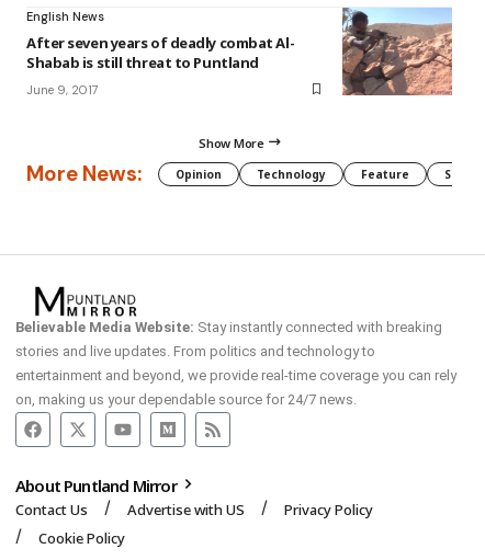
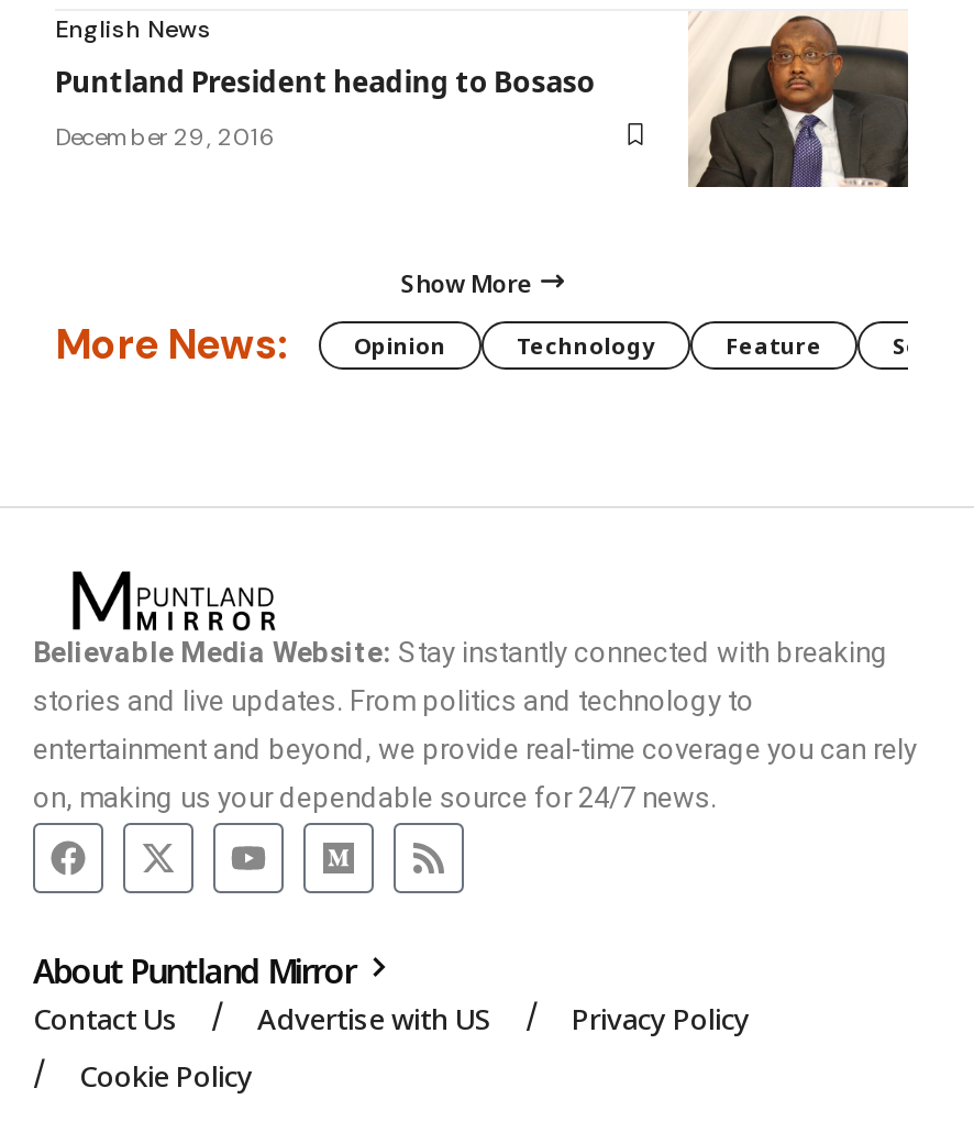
- [image]
+ [image]

- After seven years of deadly combat Al-
- Shabab is still threat to Puntland
+ Puntland President heading to Bosaso

- June 9, 2017
+ December 29, 2016
